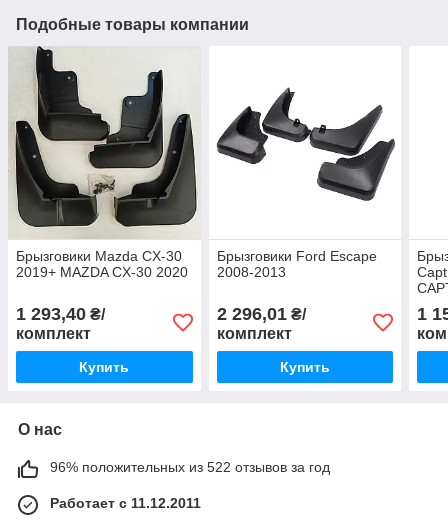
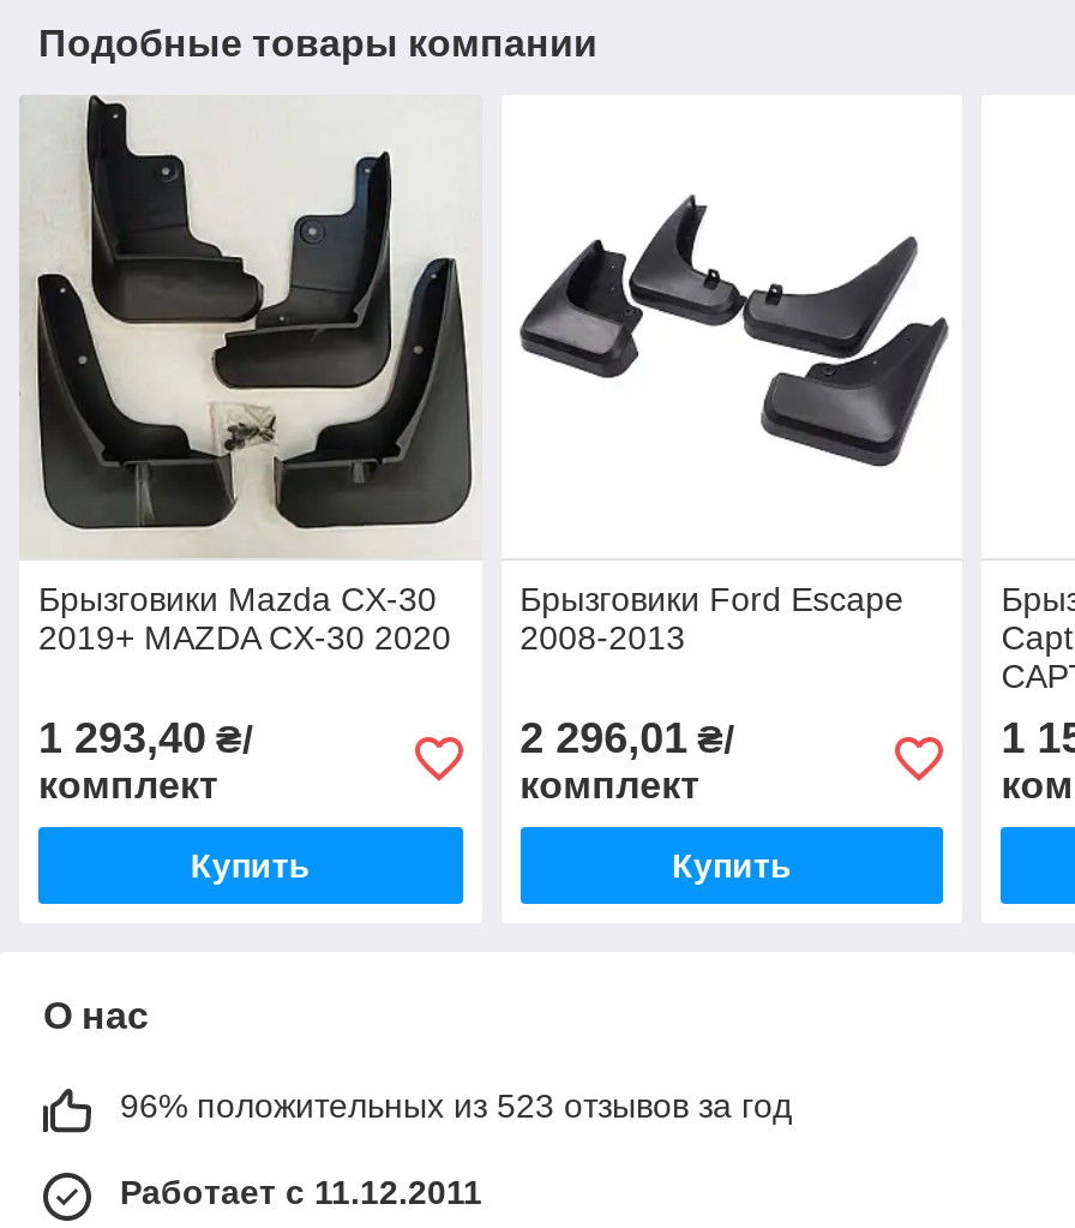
- 96% положительных из 522 отзывов за год
+ 96% положительных из 523 отзывов за год
